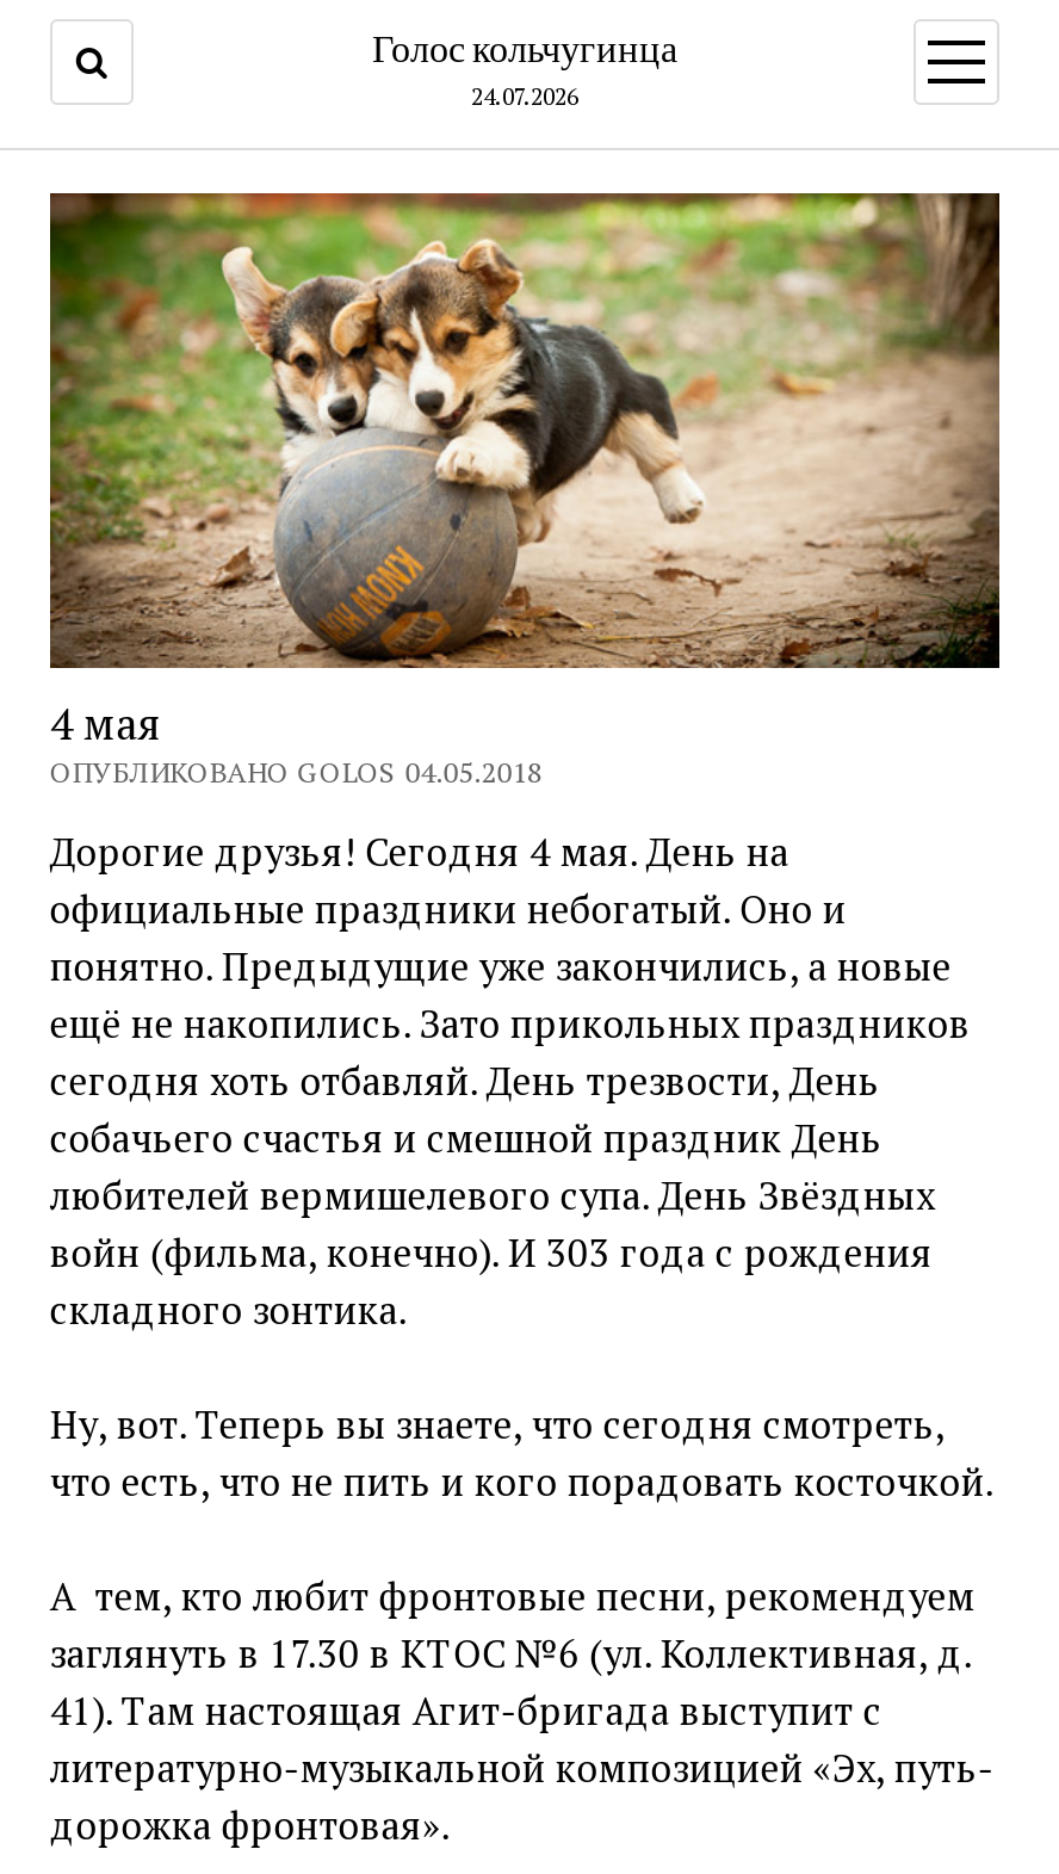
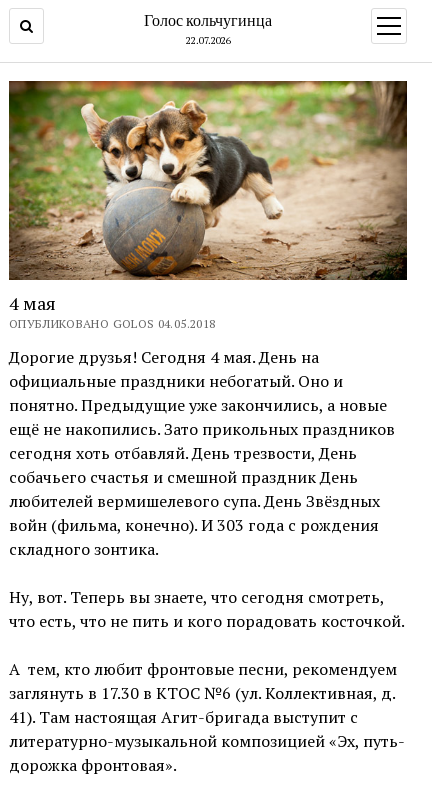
- 24.07.2026
+ 22.07.2026
